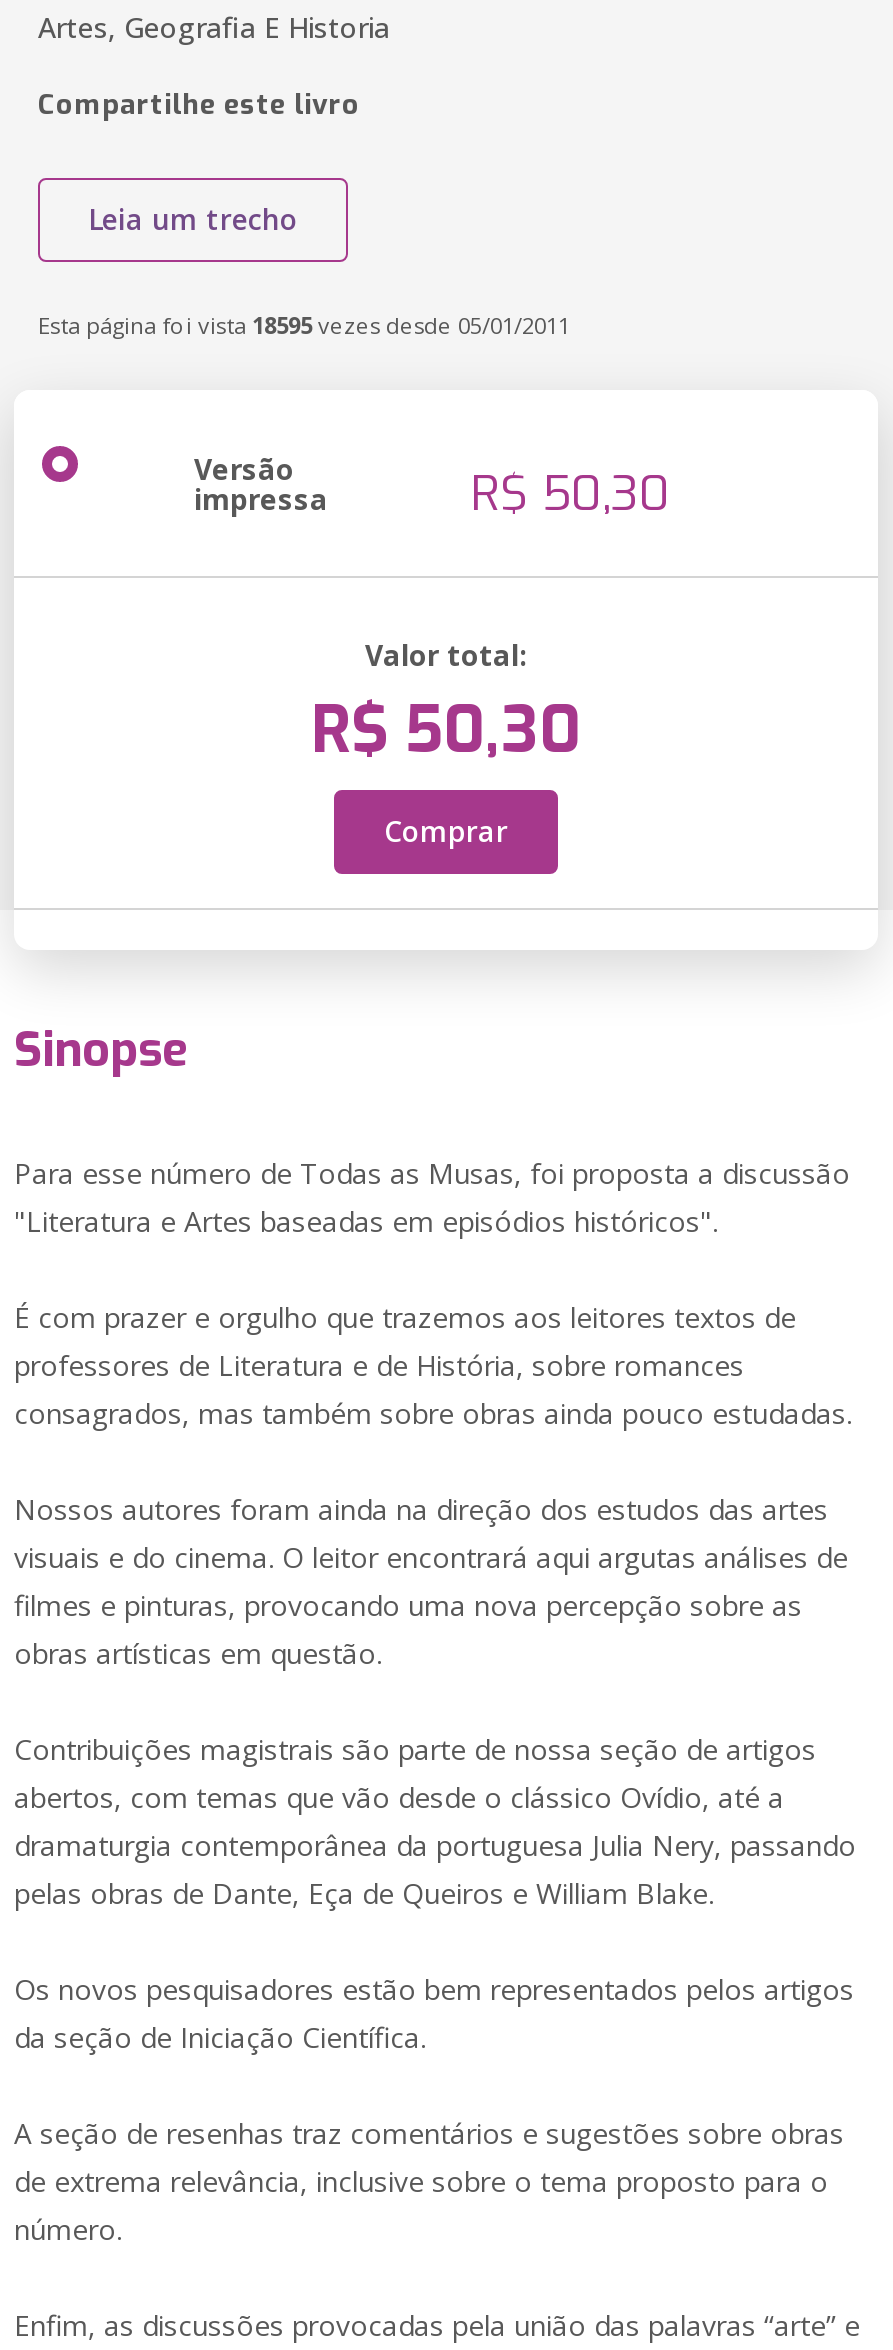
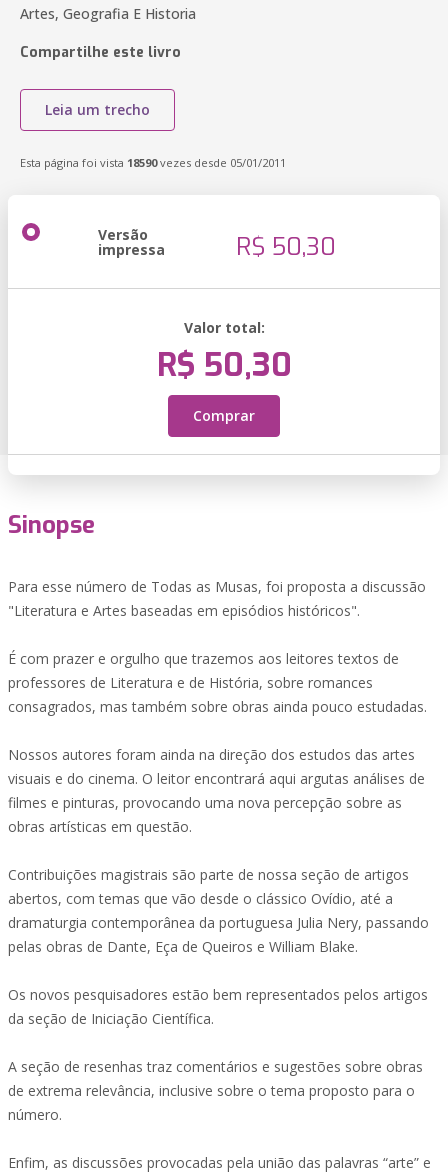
- Esta página foi vista 18595vezes desde 05/01/2011
+ Esta página foi vista 18590vezes desde 05/01/2011
